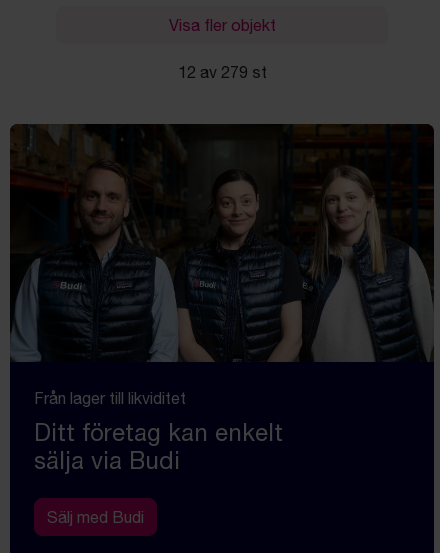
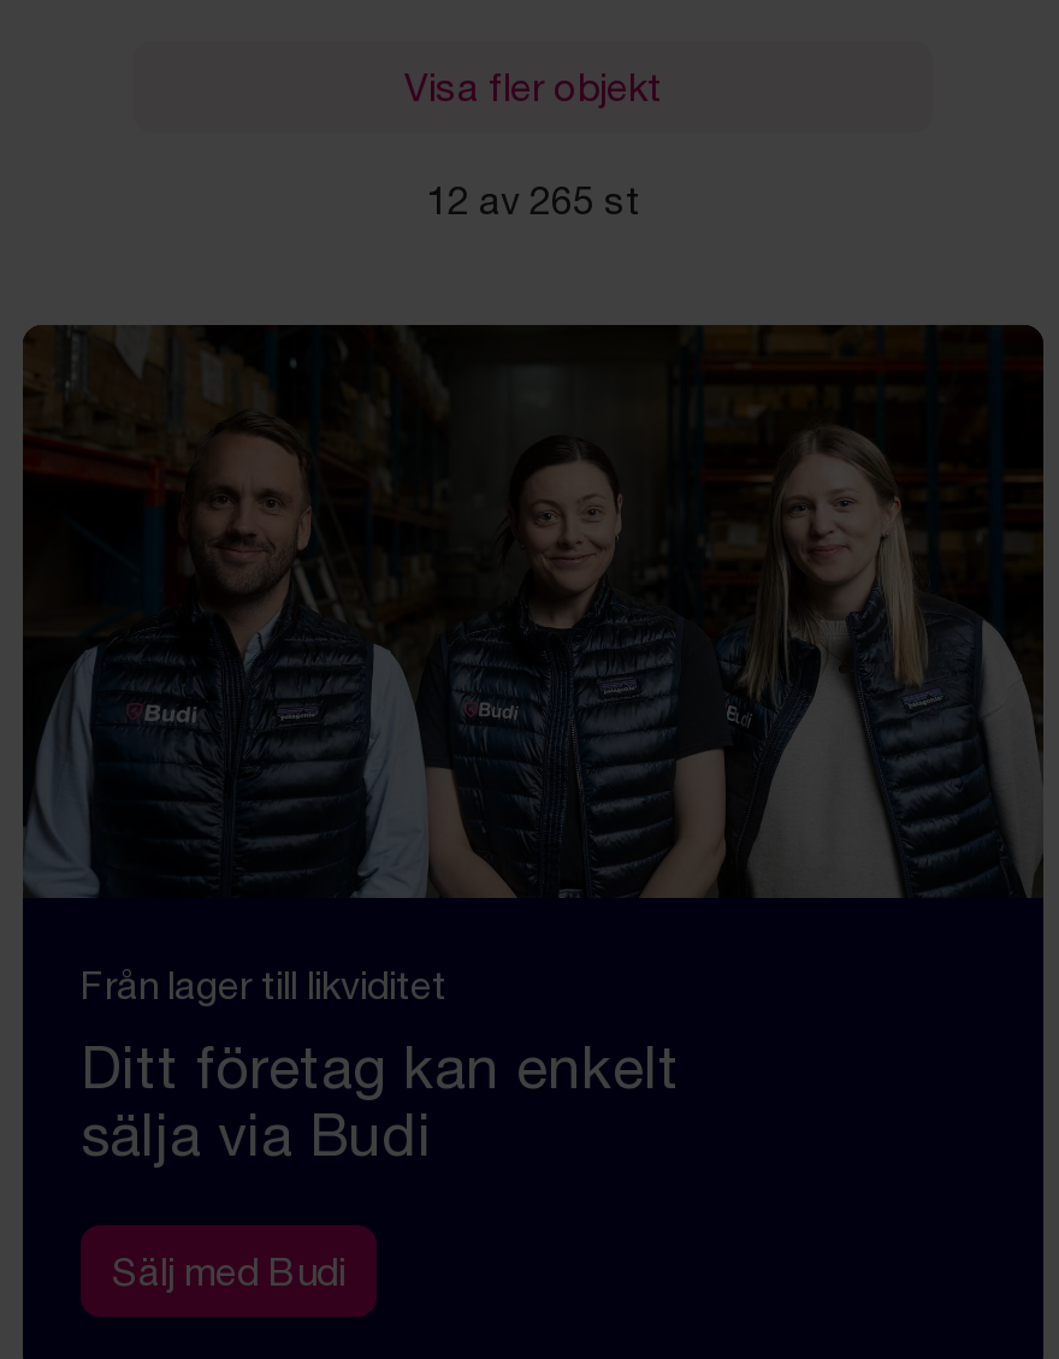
- 12 av 279 st
+ 12 av 265 st
